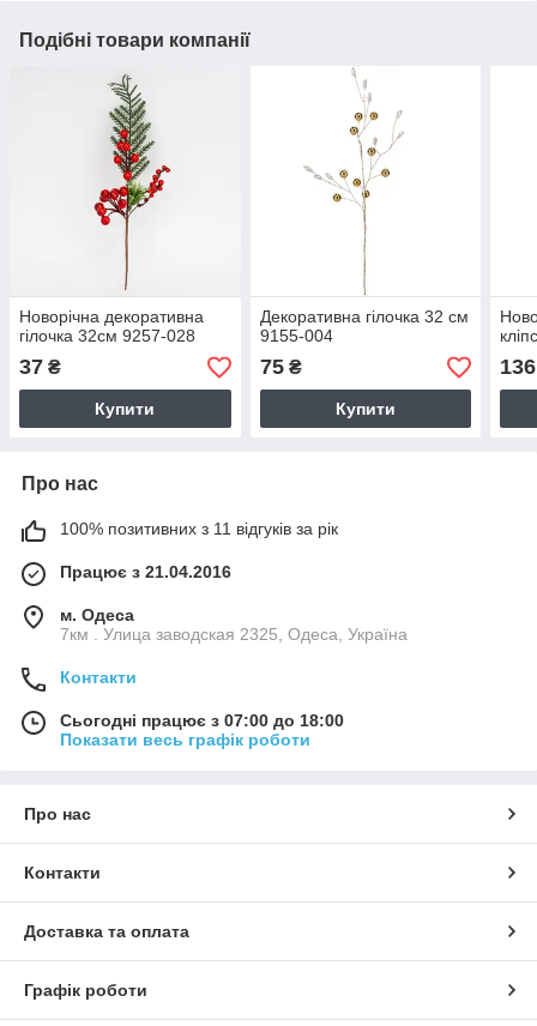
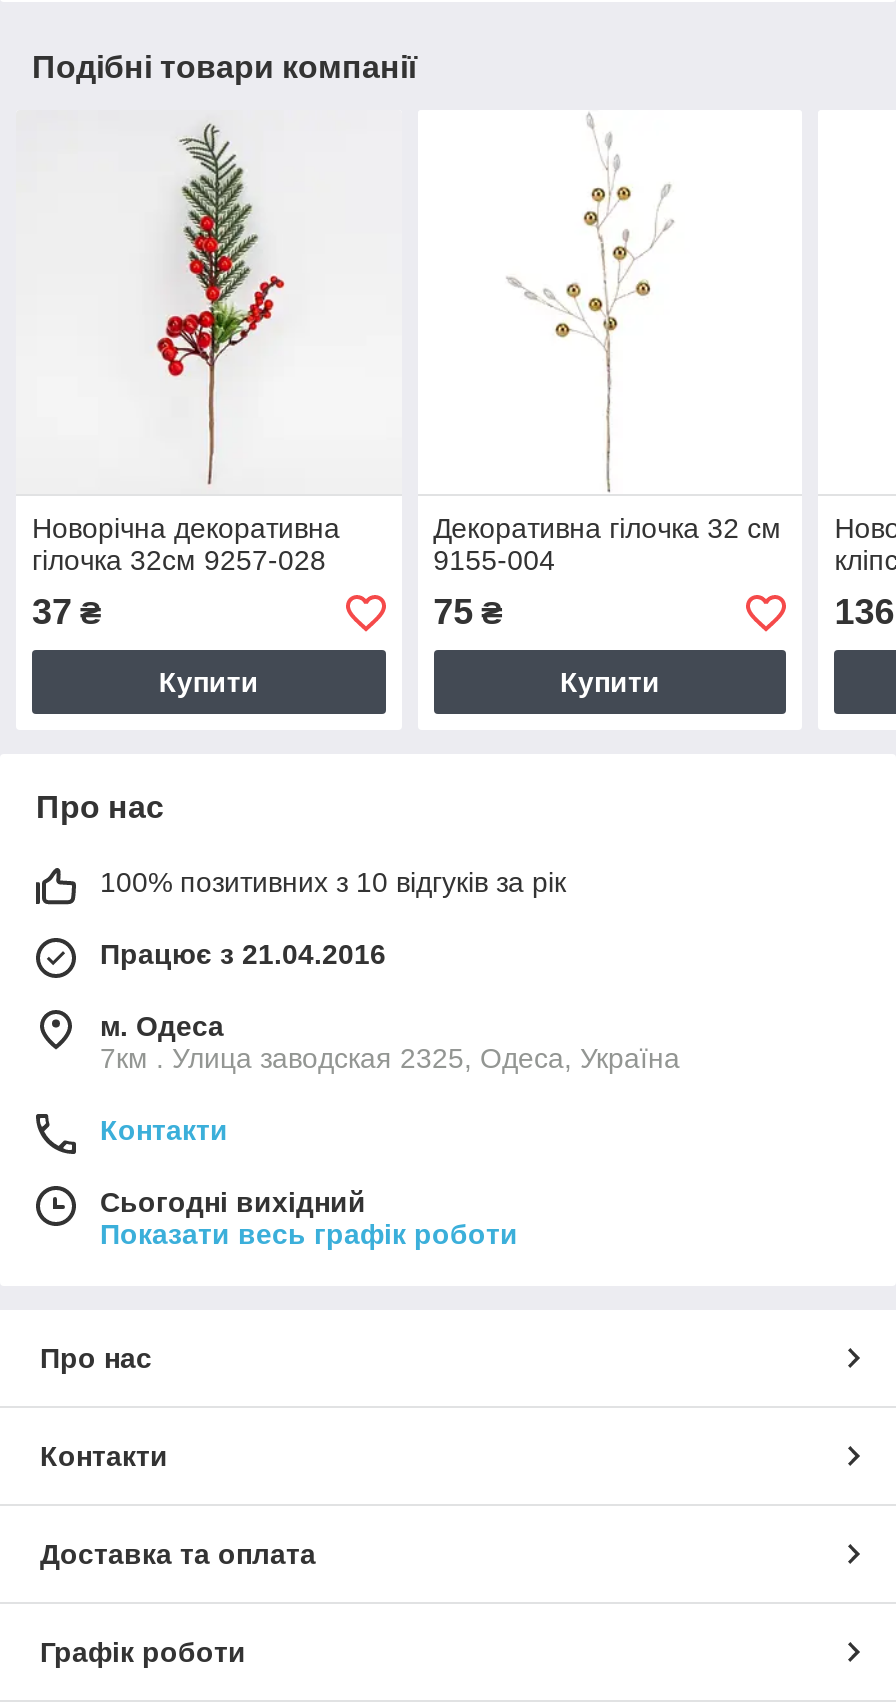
- 100% позитивних з 11 відгуків за рік
+ 100% позитивних з 10 відгуків за рік

- Сьогодні працює з 07:00 до 18:00
+ Сьогодні вихідний
